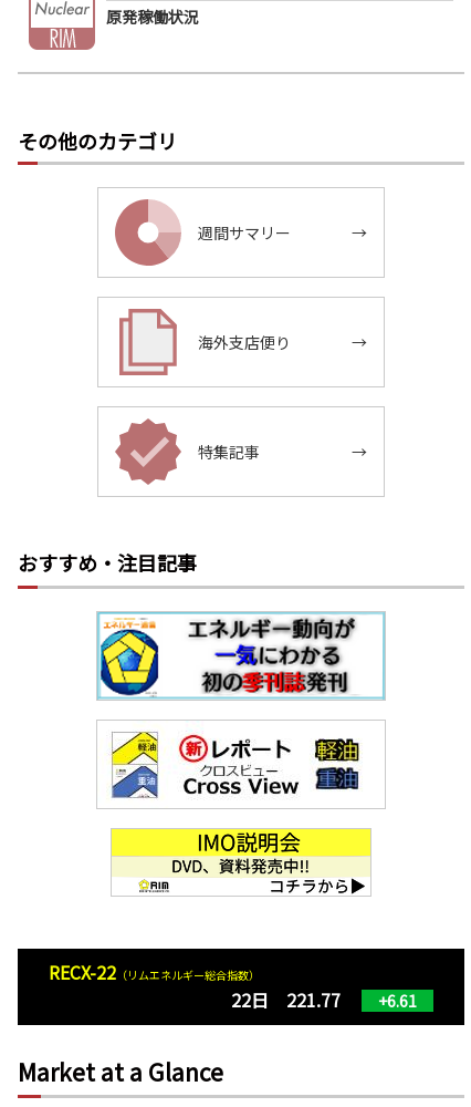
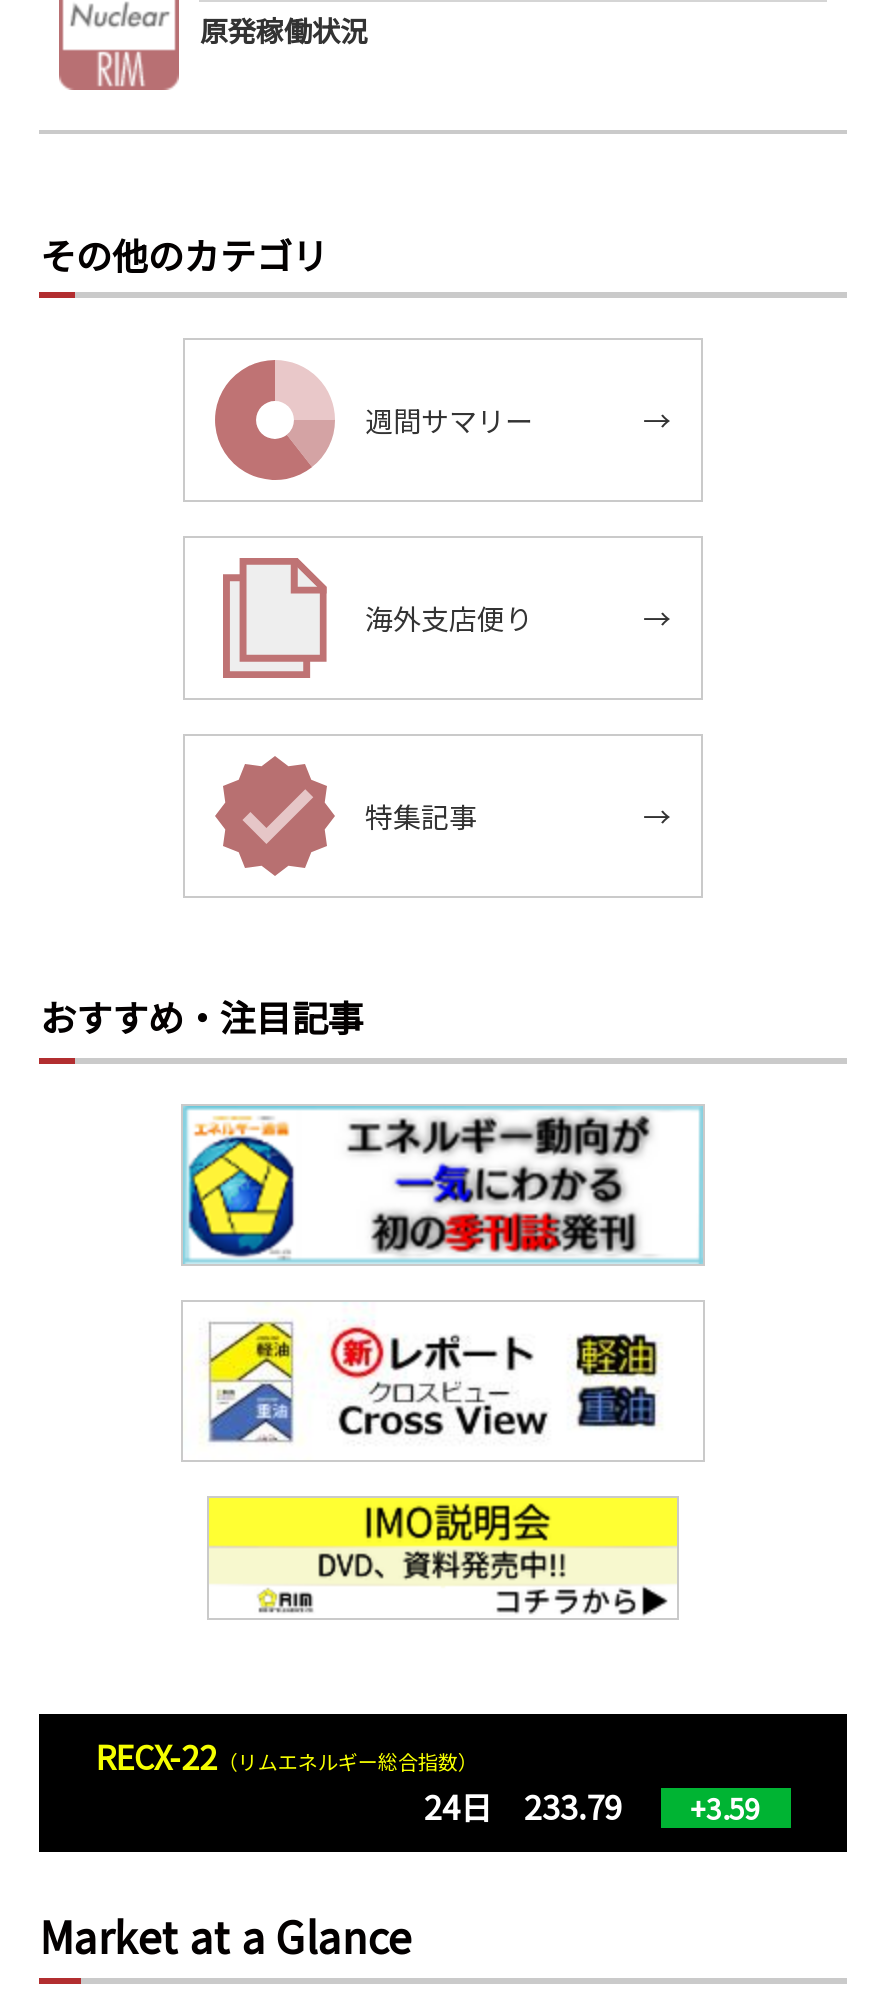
- 22日 221.77
+ 24日 233.79

- +6.61
+ +3.59
